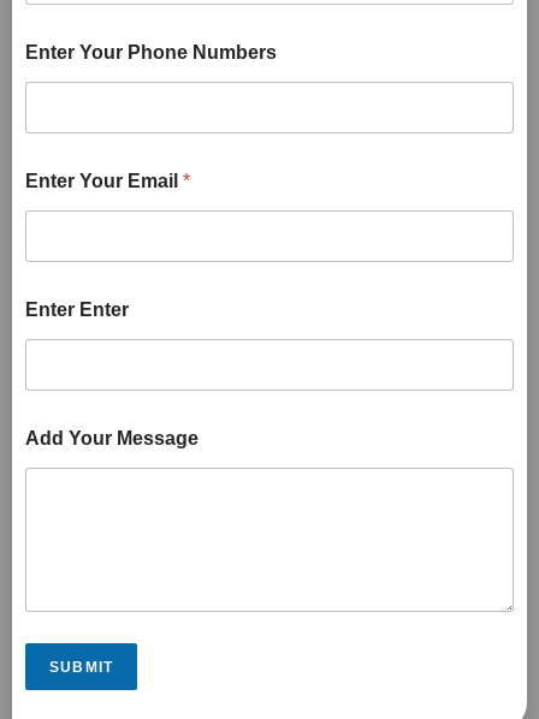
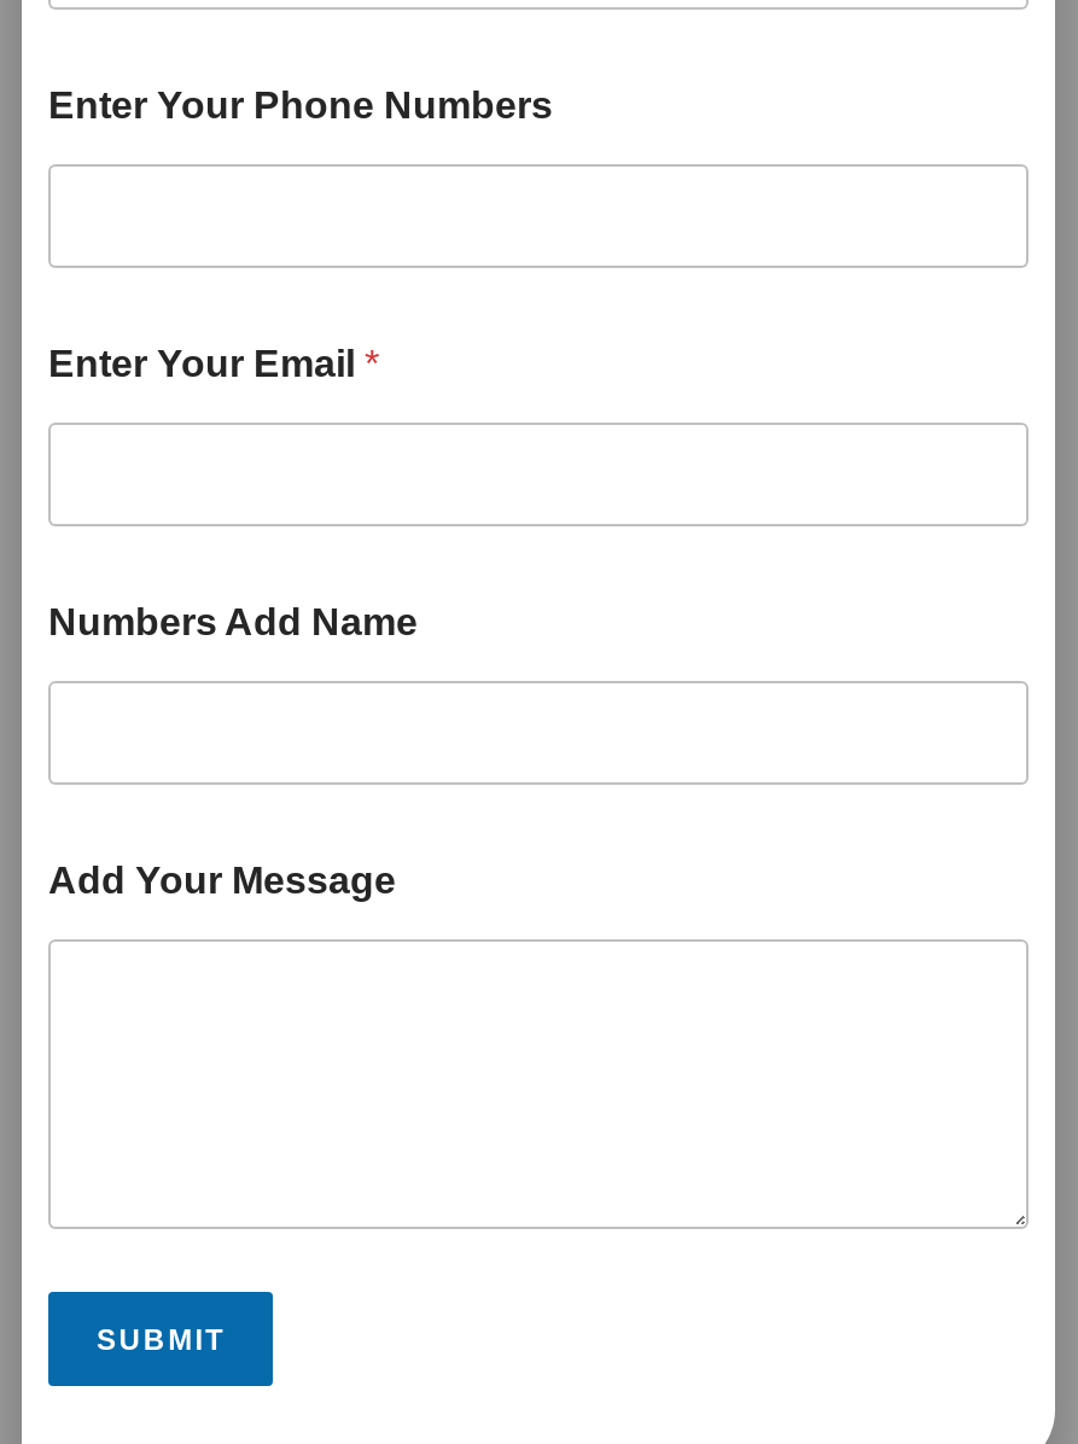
- Enter Enter
+ Numbers Add Name
